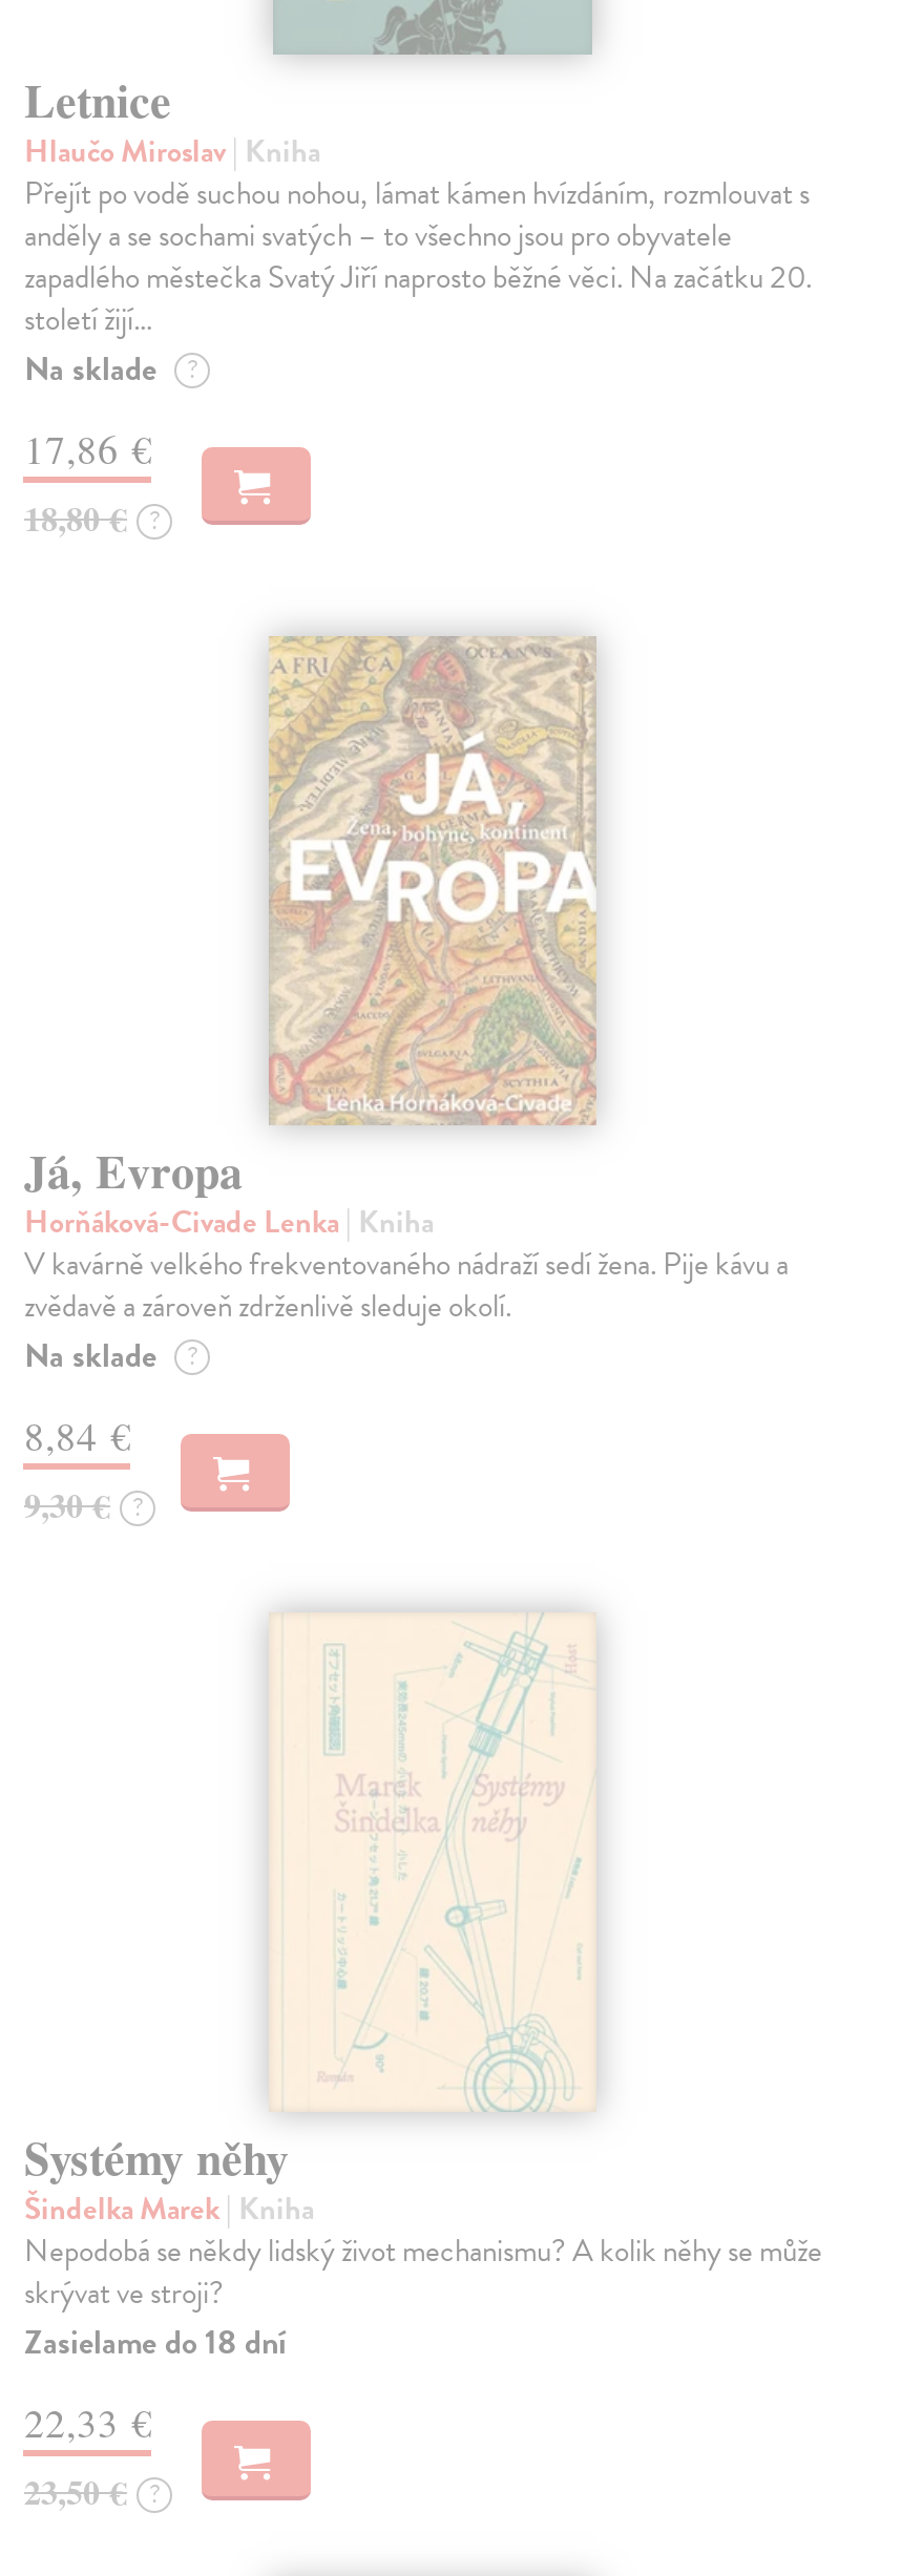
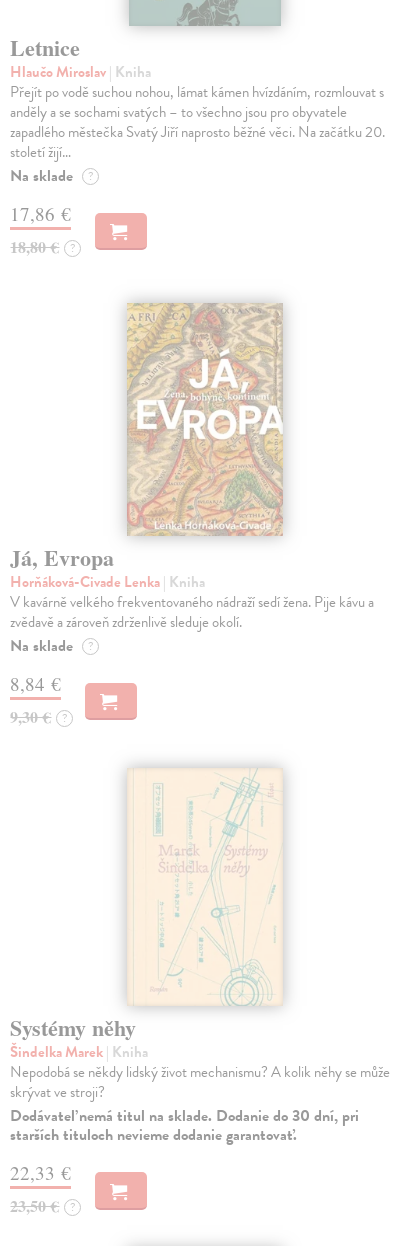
- Zasielame do 18 dní
+ Dodávateľ nemá titul na sklade. Dodanie do 30 dní, pri
+ starších tituloch nevieme dodanie garantovať.
